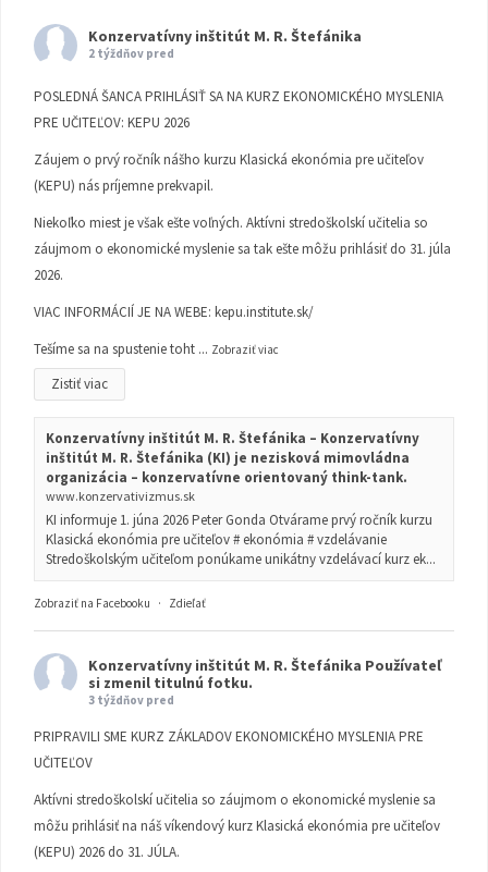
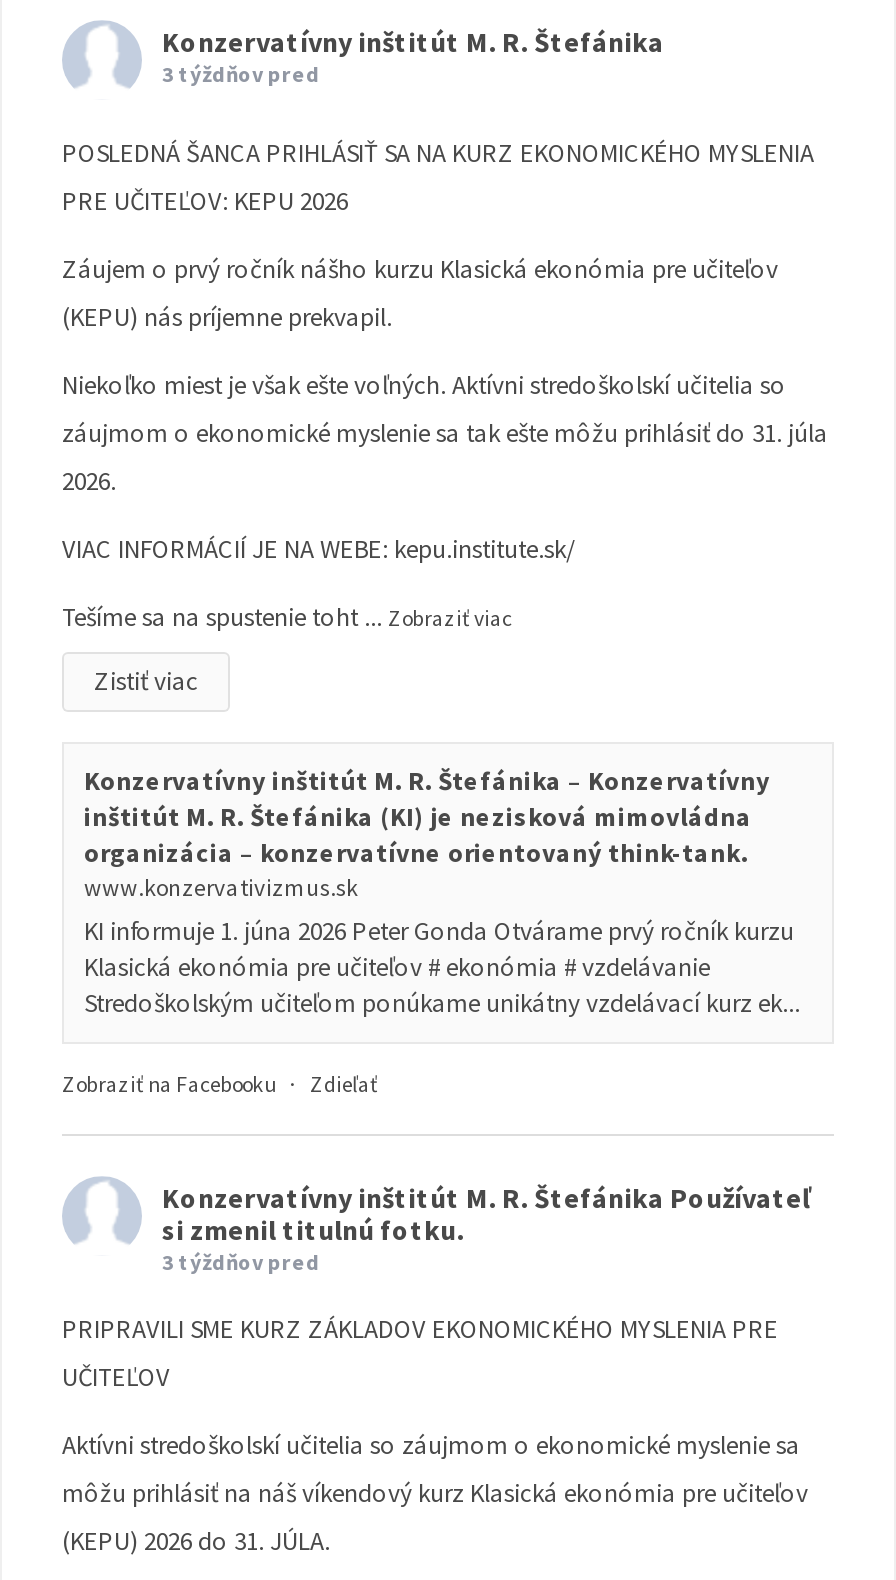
- 2 týždňov pred
+ 3 týždňov pred
